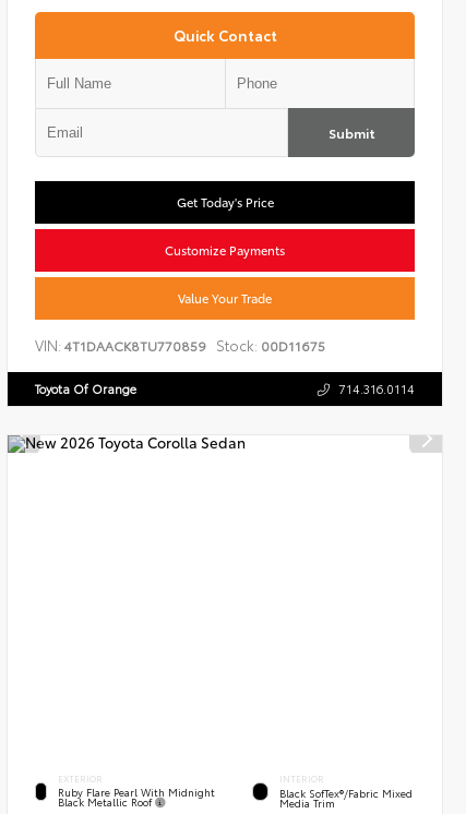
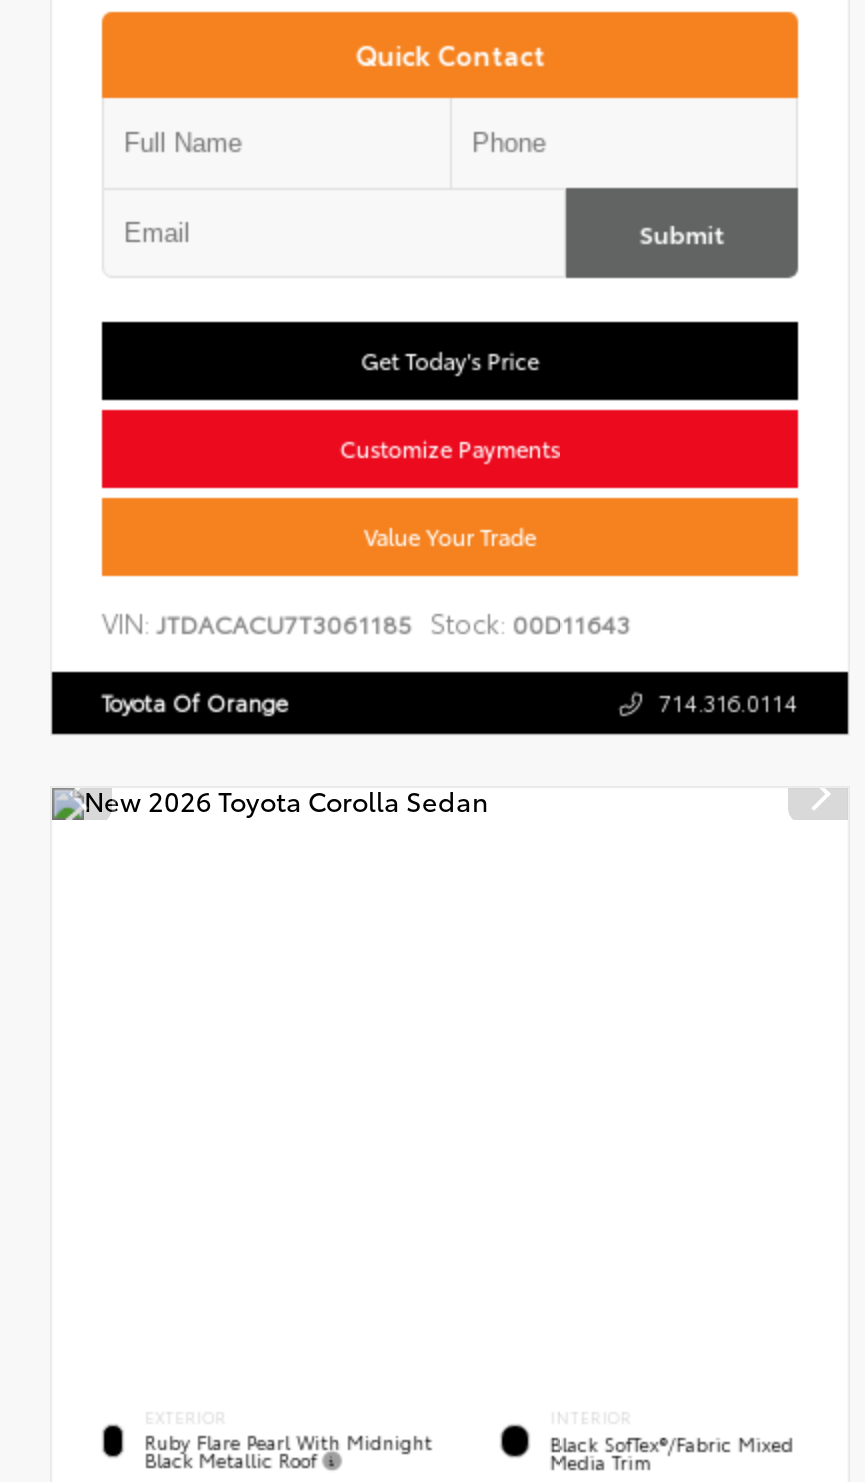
- VIN: 4T1DAACK8TU770859 Stock: 00D11675
+ VIN: JTDACACU7T3061185 Stock: 00D11643
